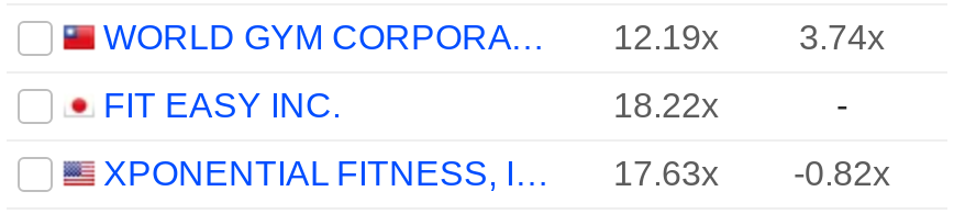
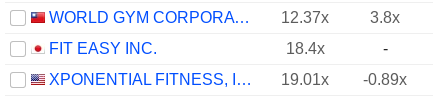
- 12.19x
- 3.74x
+ 12.37x
+ 3.8x

- 18.22x
+ 18.4x

- 17.63x
- -0.82x
+ 19.01x
+ -0.89x
